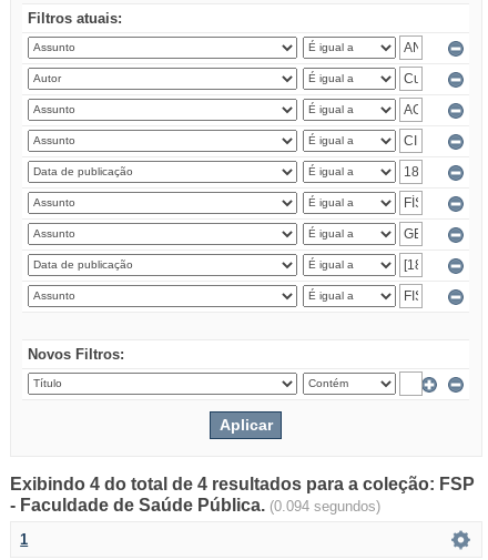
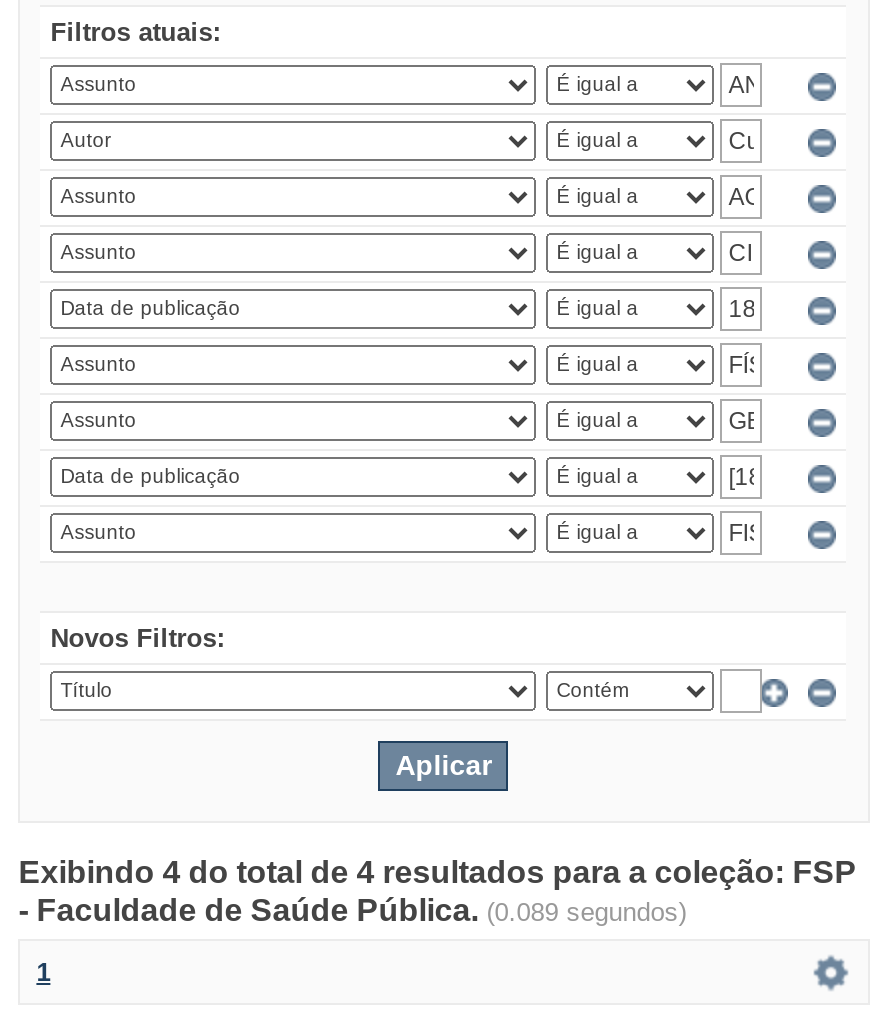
- - Faculdade de Saúde Pública. (0.094 segundos)
+ - Faculdade de Saúde Pública. (0.089 segundos)
